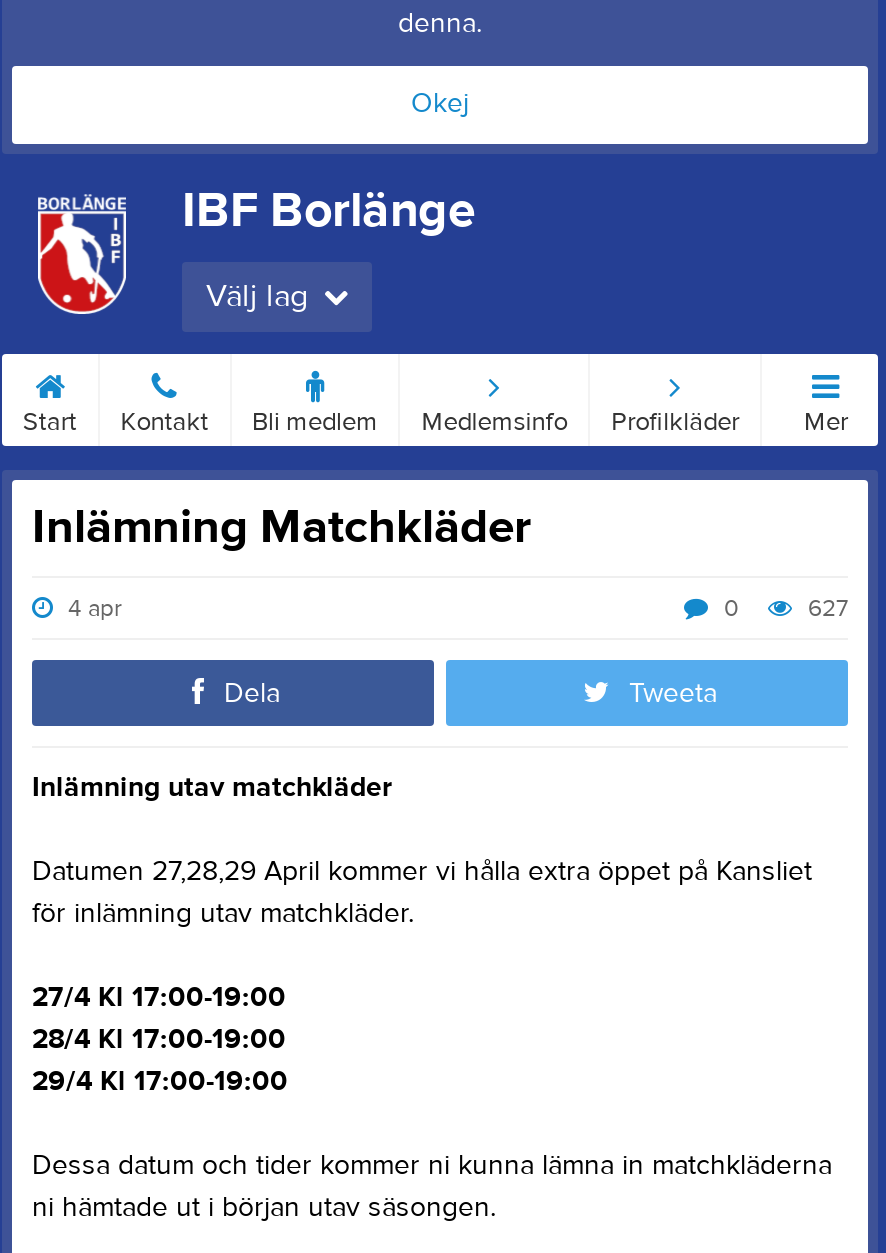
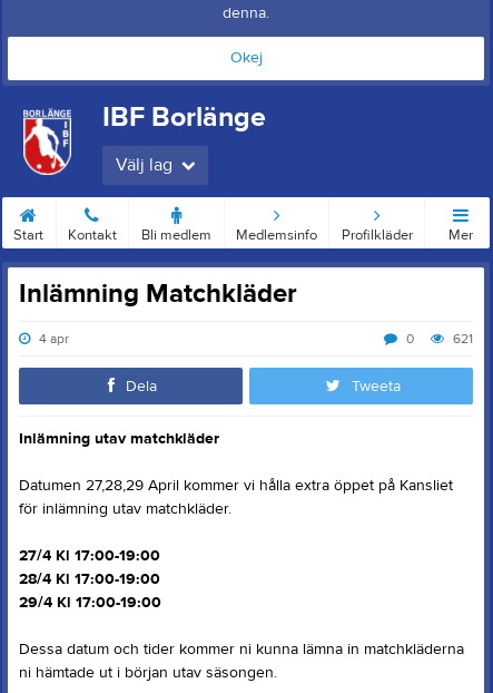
- 0 627
+ 0 621
